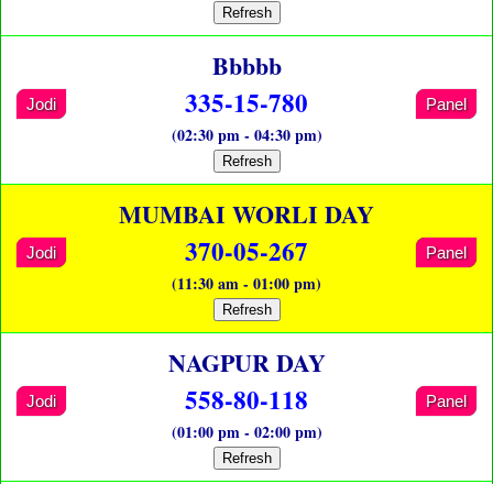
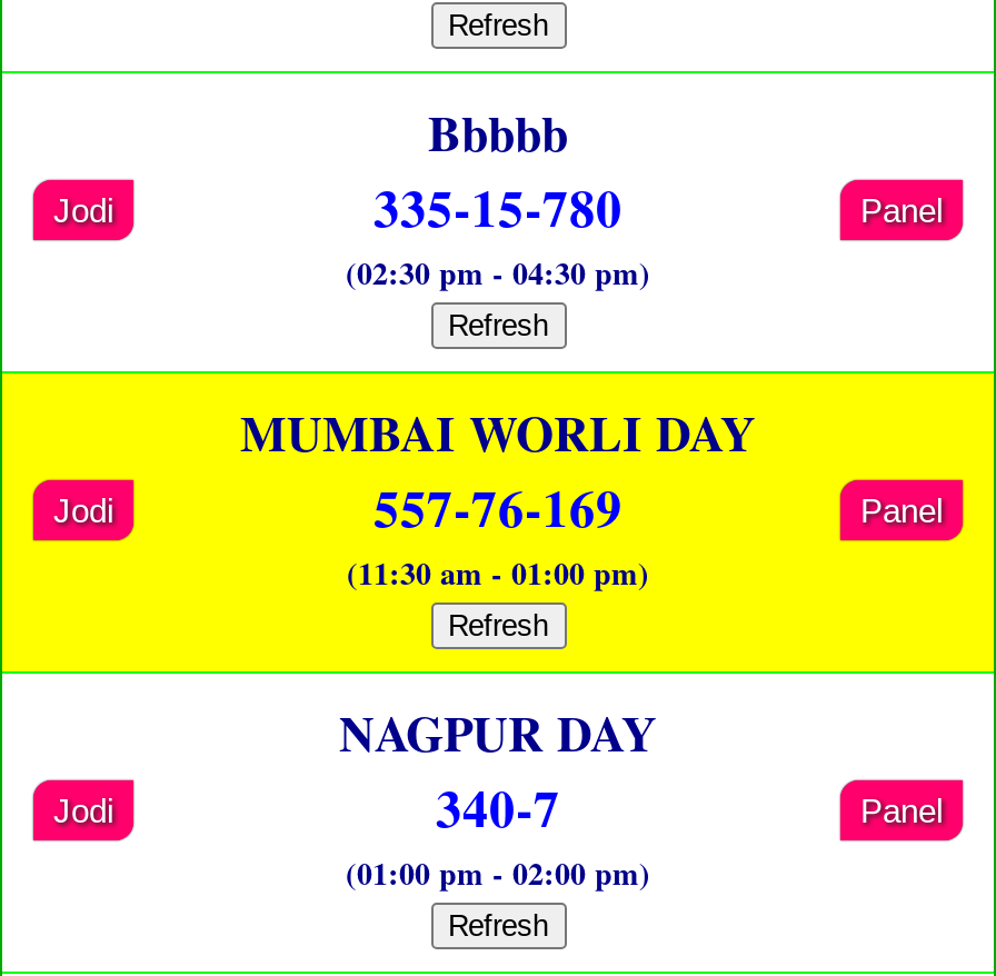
- 370-05-267
+ 557-76-169

- 558-80-118
+ 340-7
